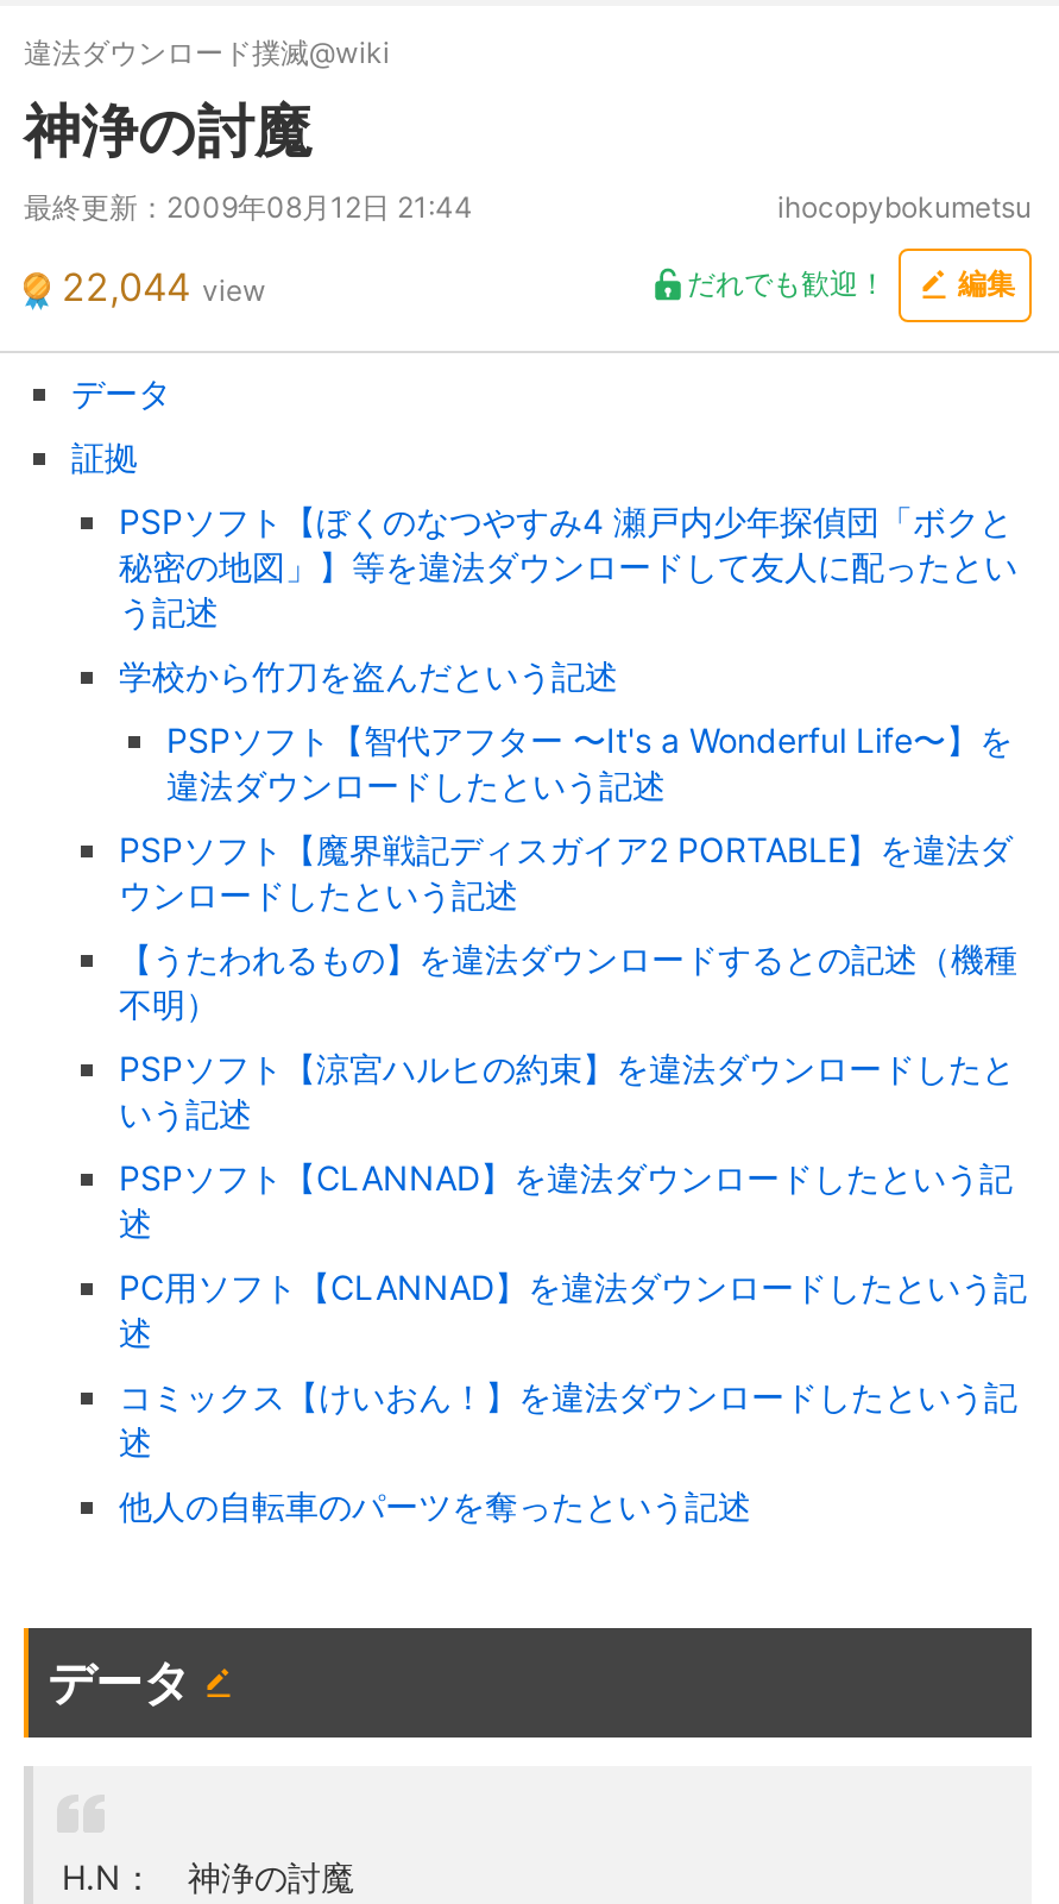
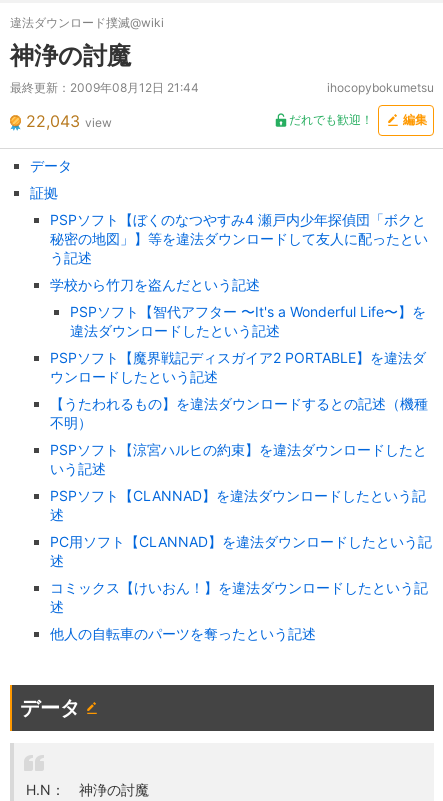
- 22,044 view
+ 22,043 view
